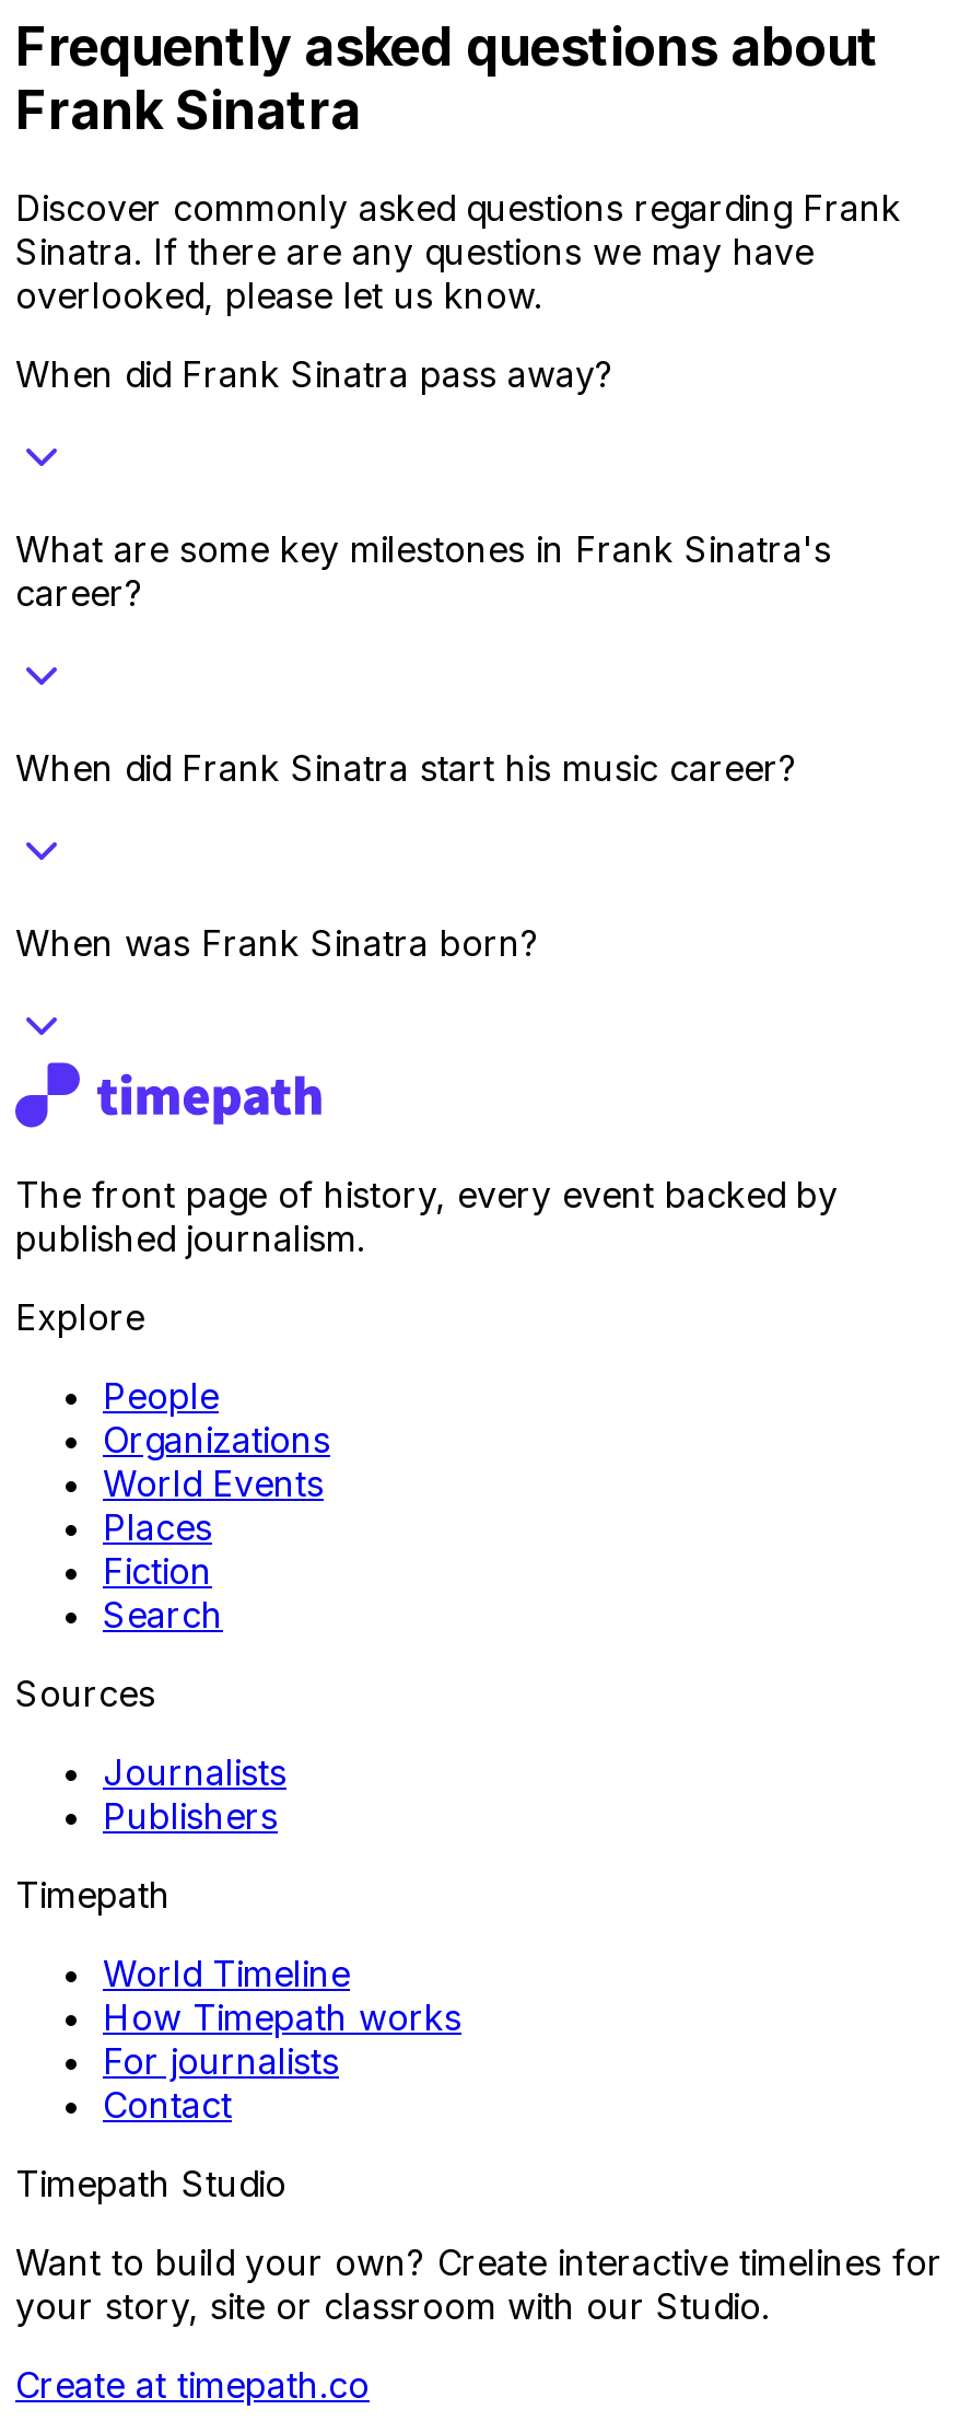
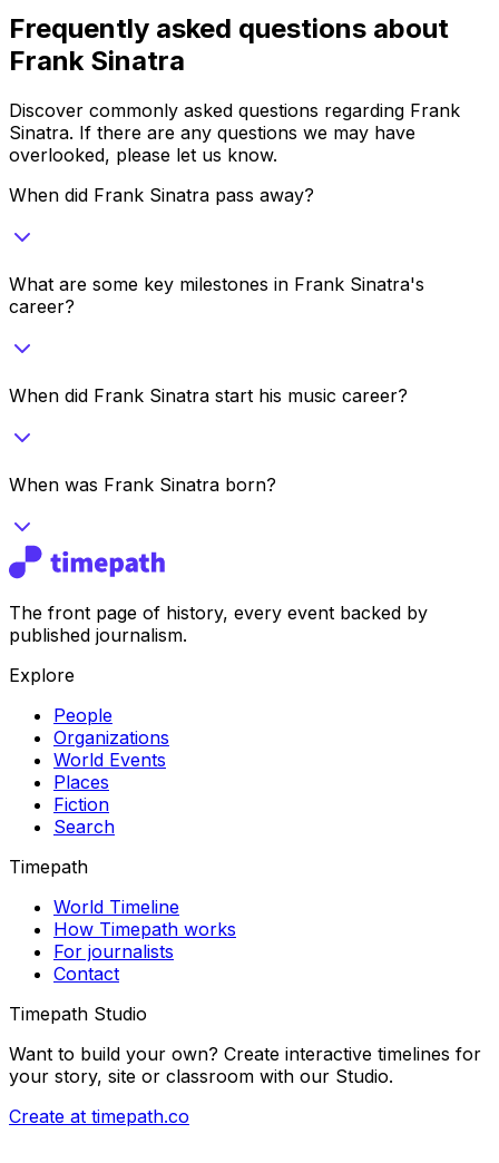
- Sources
- Journalists
- Publishers
